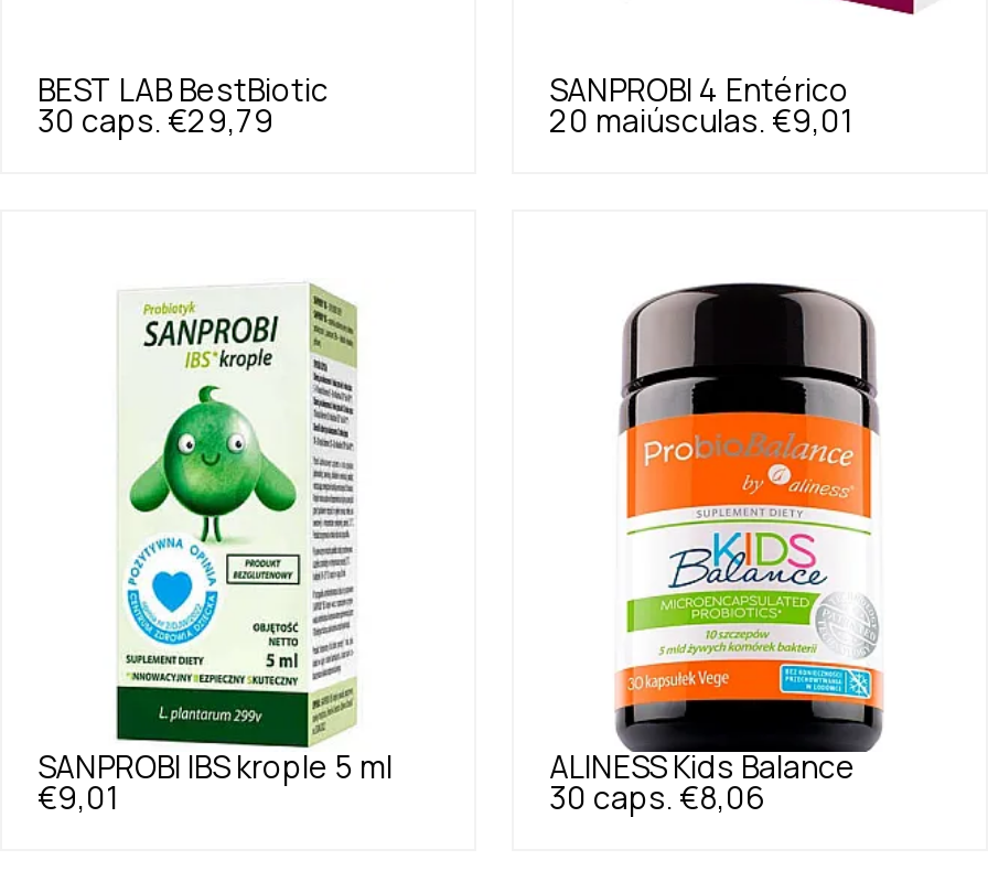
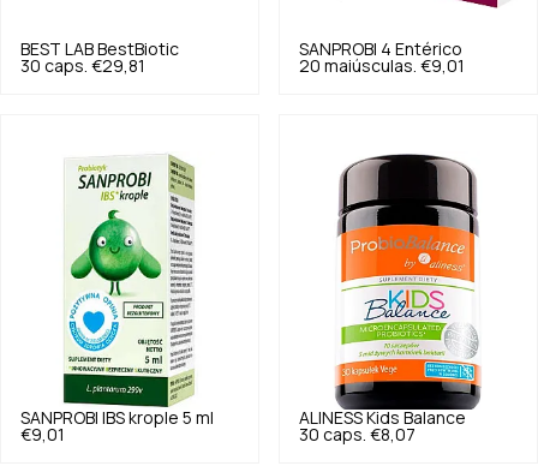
- 30 caps. €29,79
+ 30 caps. €29,81

- 30 caps. €8,06
+ 30 caps. €8,07
